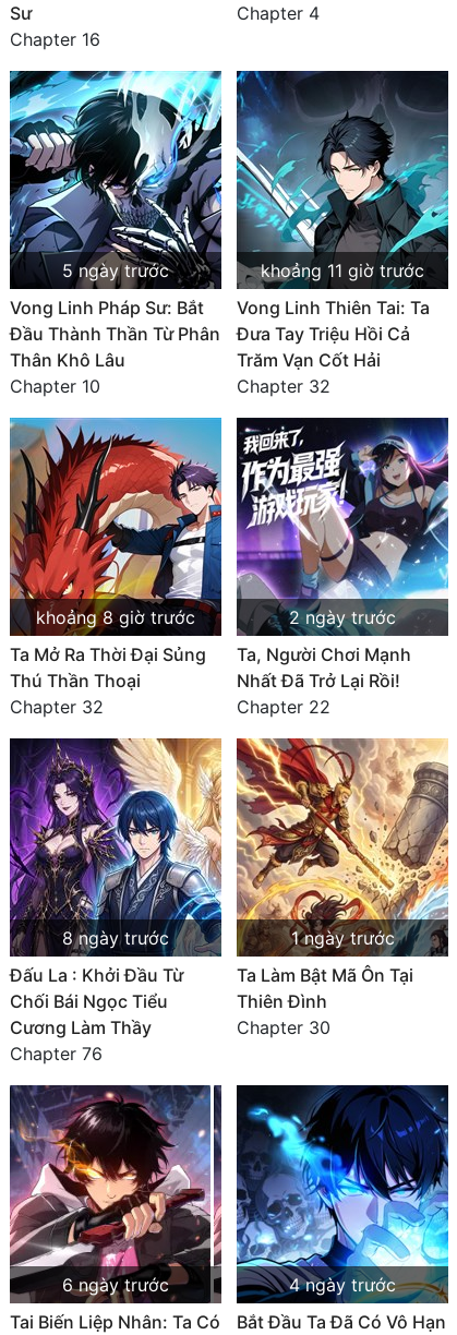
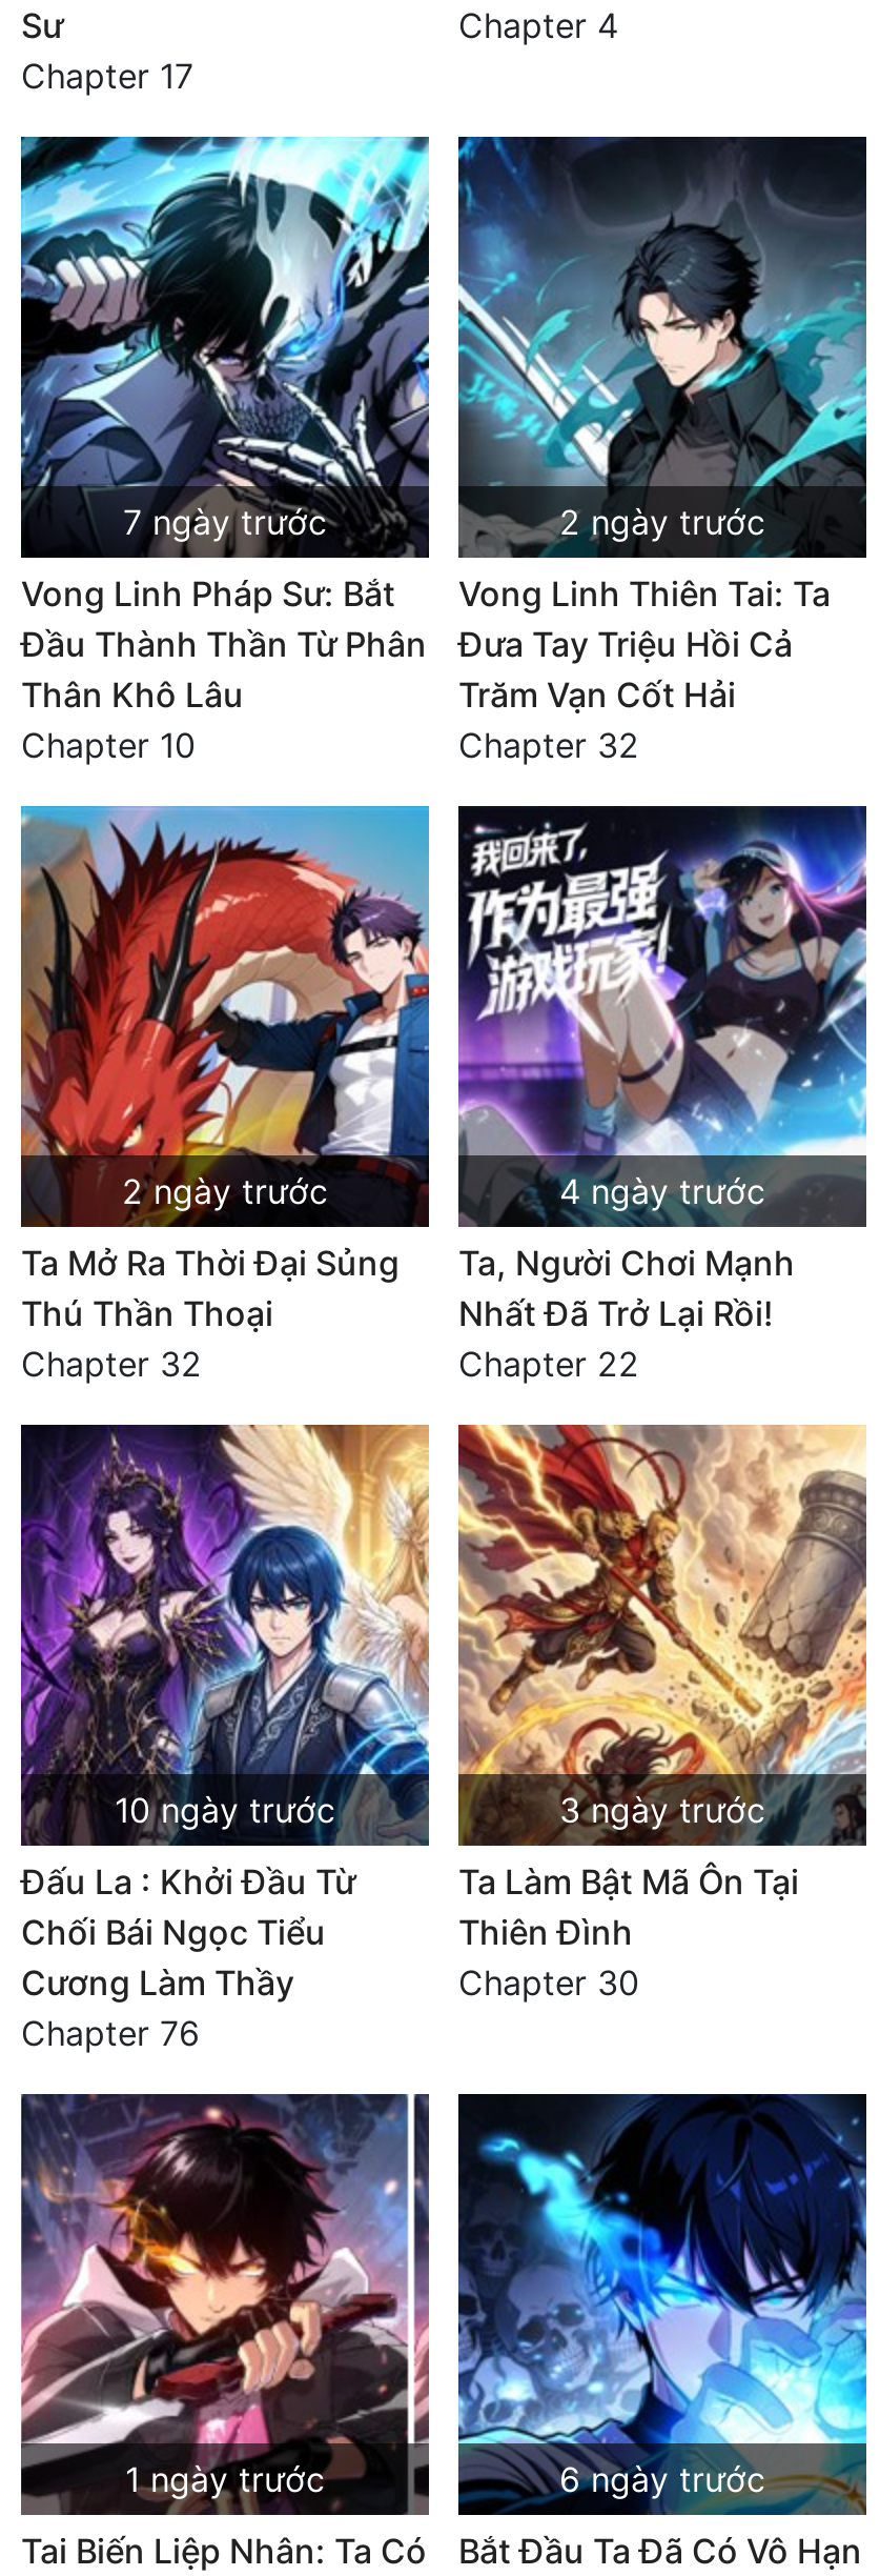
- Chapter 16
+ Chapter 17

- 5 ngày trước
+ 7 ngày trước

- khoảng 11 giờ trước
+ 2 ngày trước

- khoảng 8 giờ trước
+ 2 ngày trước

- 2 ngày trước
+ 4 ngày trước

- 8 ngày trước
+ 10 ngày trước

- 1 ngày trước
+ 3 ngày trước

- 6 ngày trước
+ 1 ngày trước

- 4 ngày trước
+ 6 ngày trước
